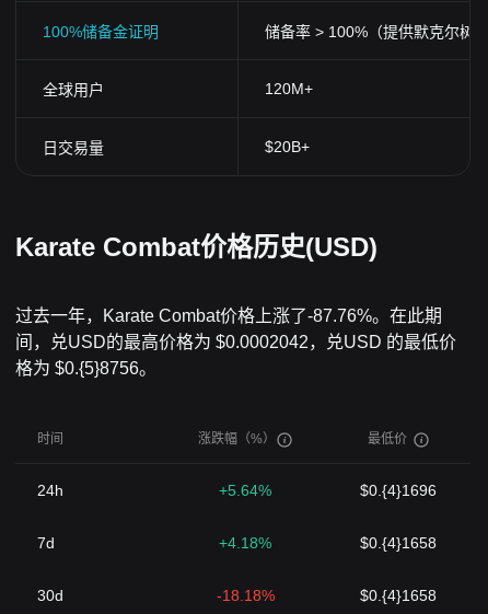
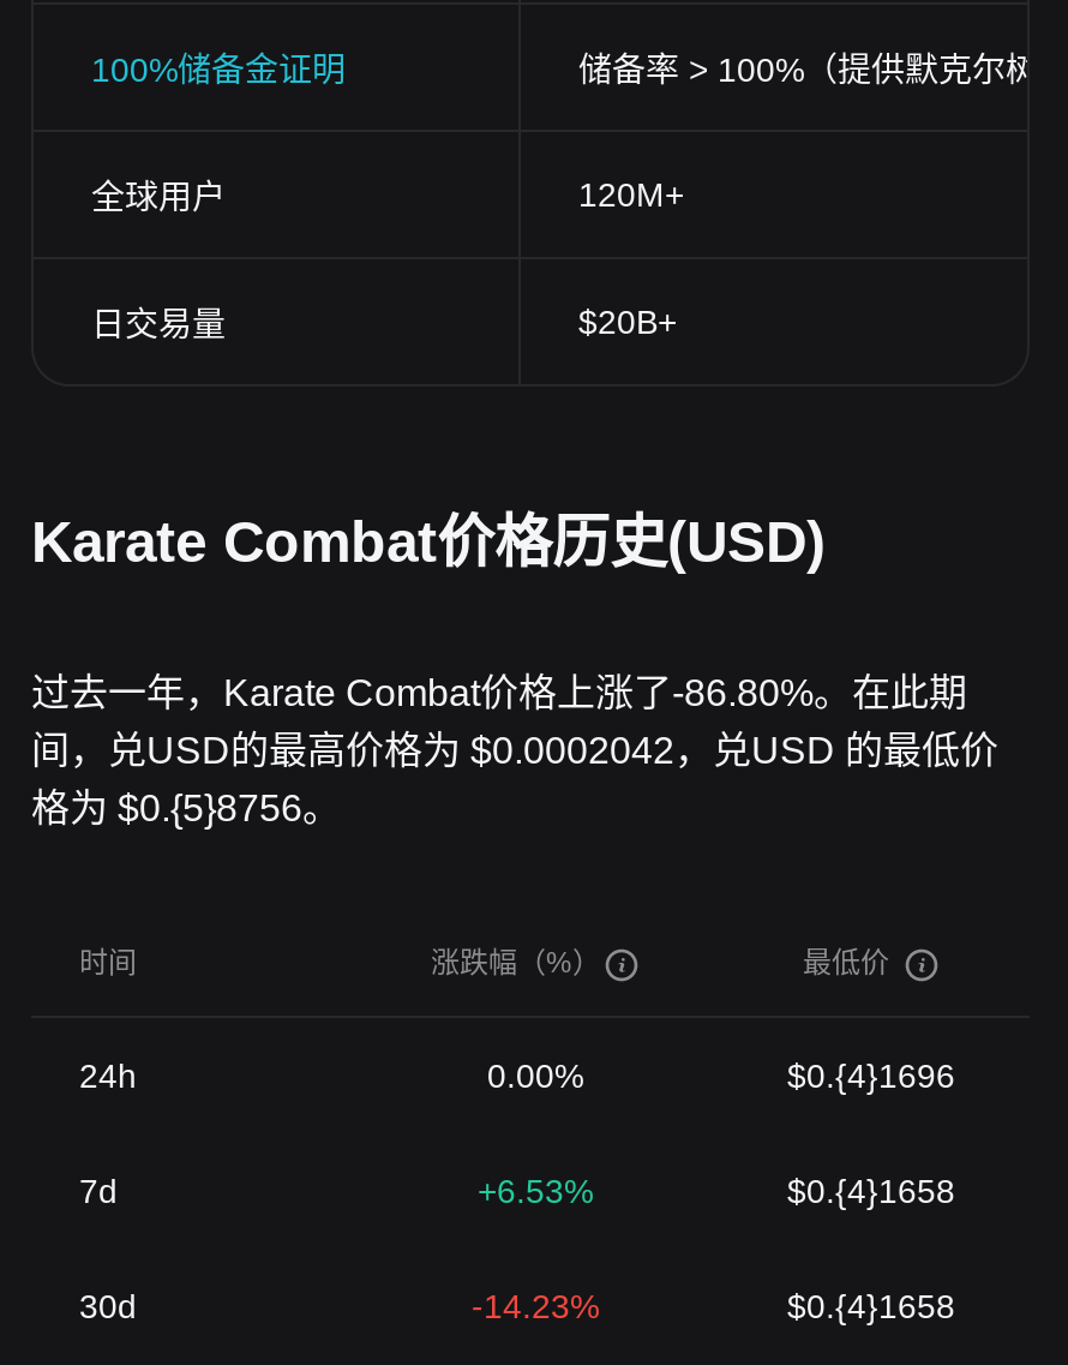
- 过去一年，Karate Combat价格上涨了-87.76%。在此期
+ 过去一年，Karate Combat价格上涨了-86.80%。在此期

- +5.64%
+ 0.00%

- +4.18%
+ +6.53%

- -18.18%
+ -14.23%
